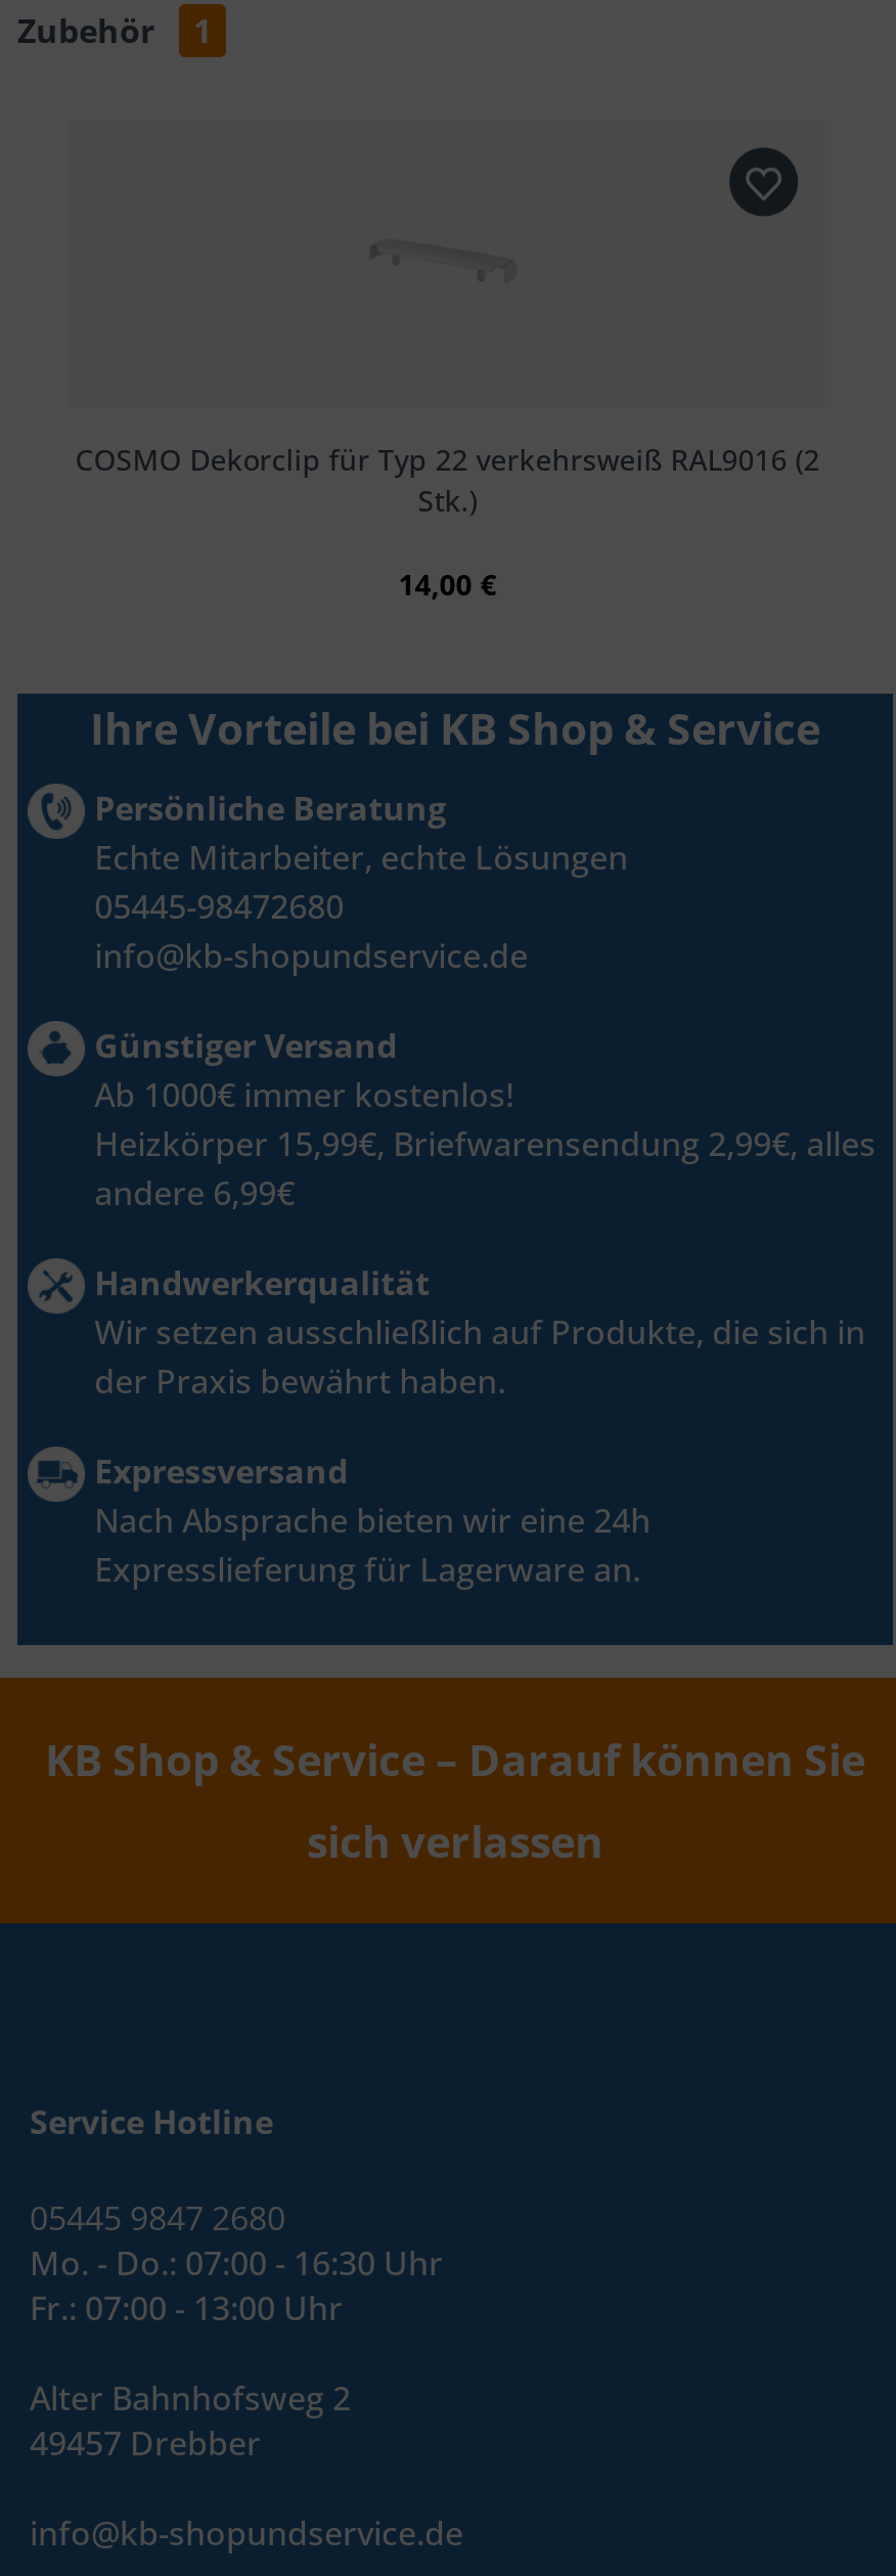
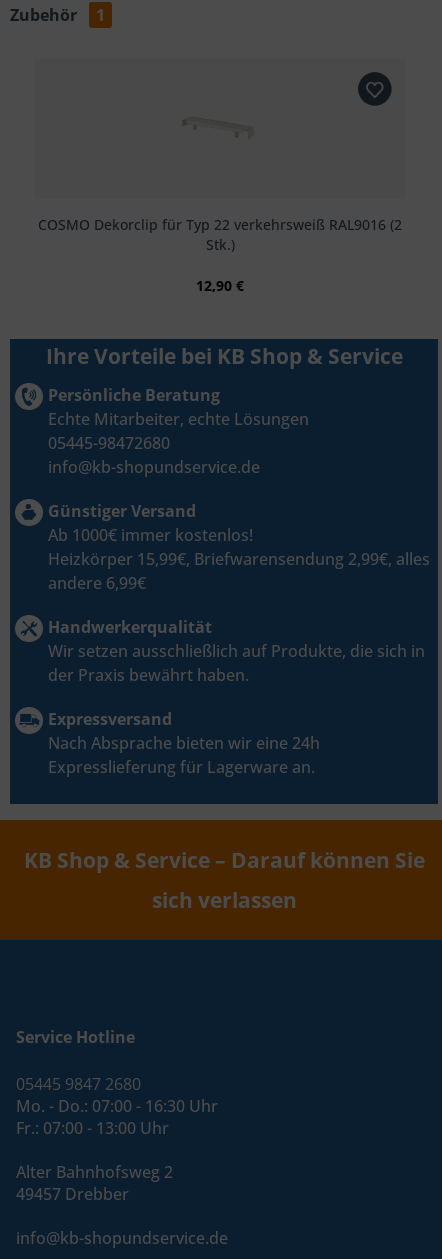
- 14,00 €
+ 12,90 €
